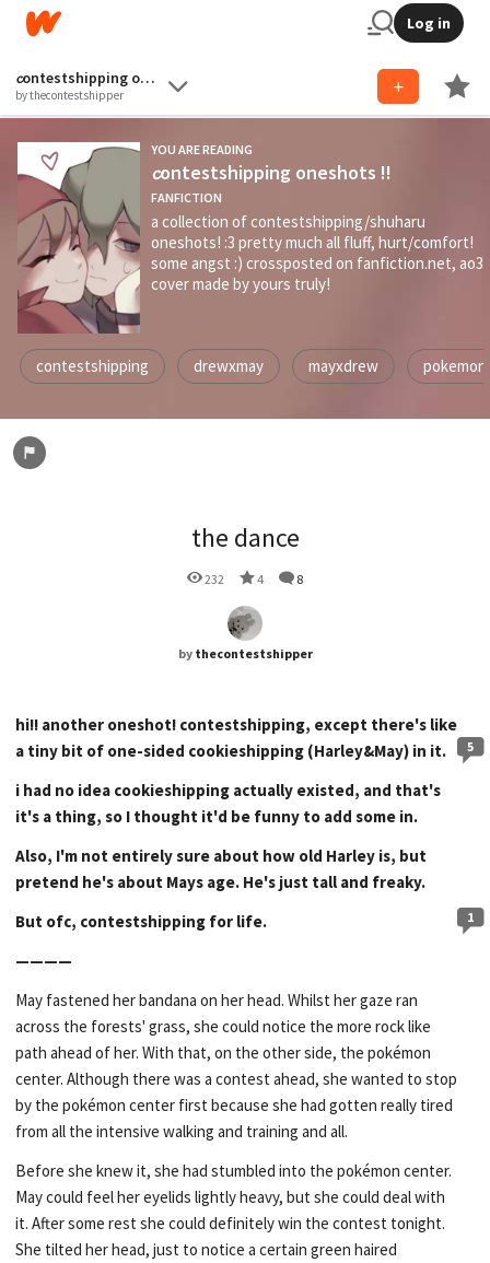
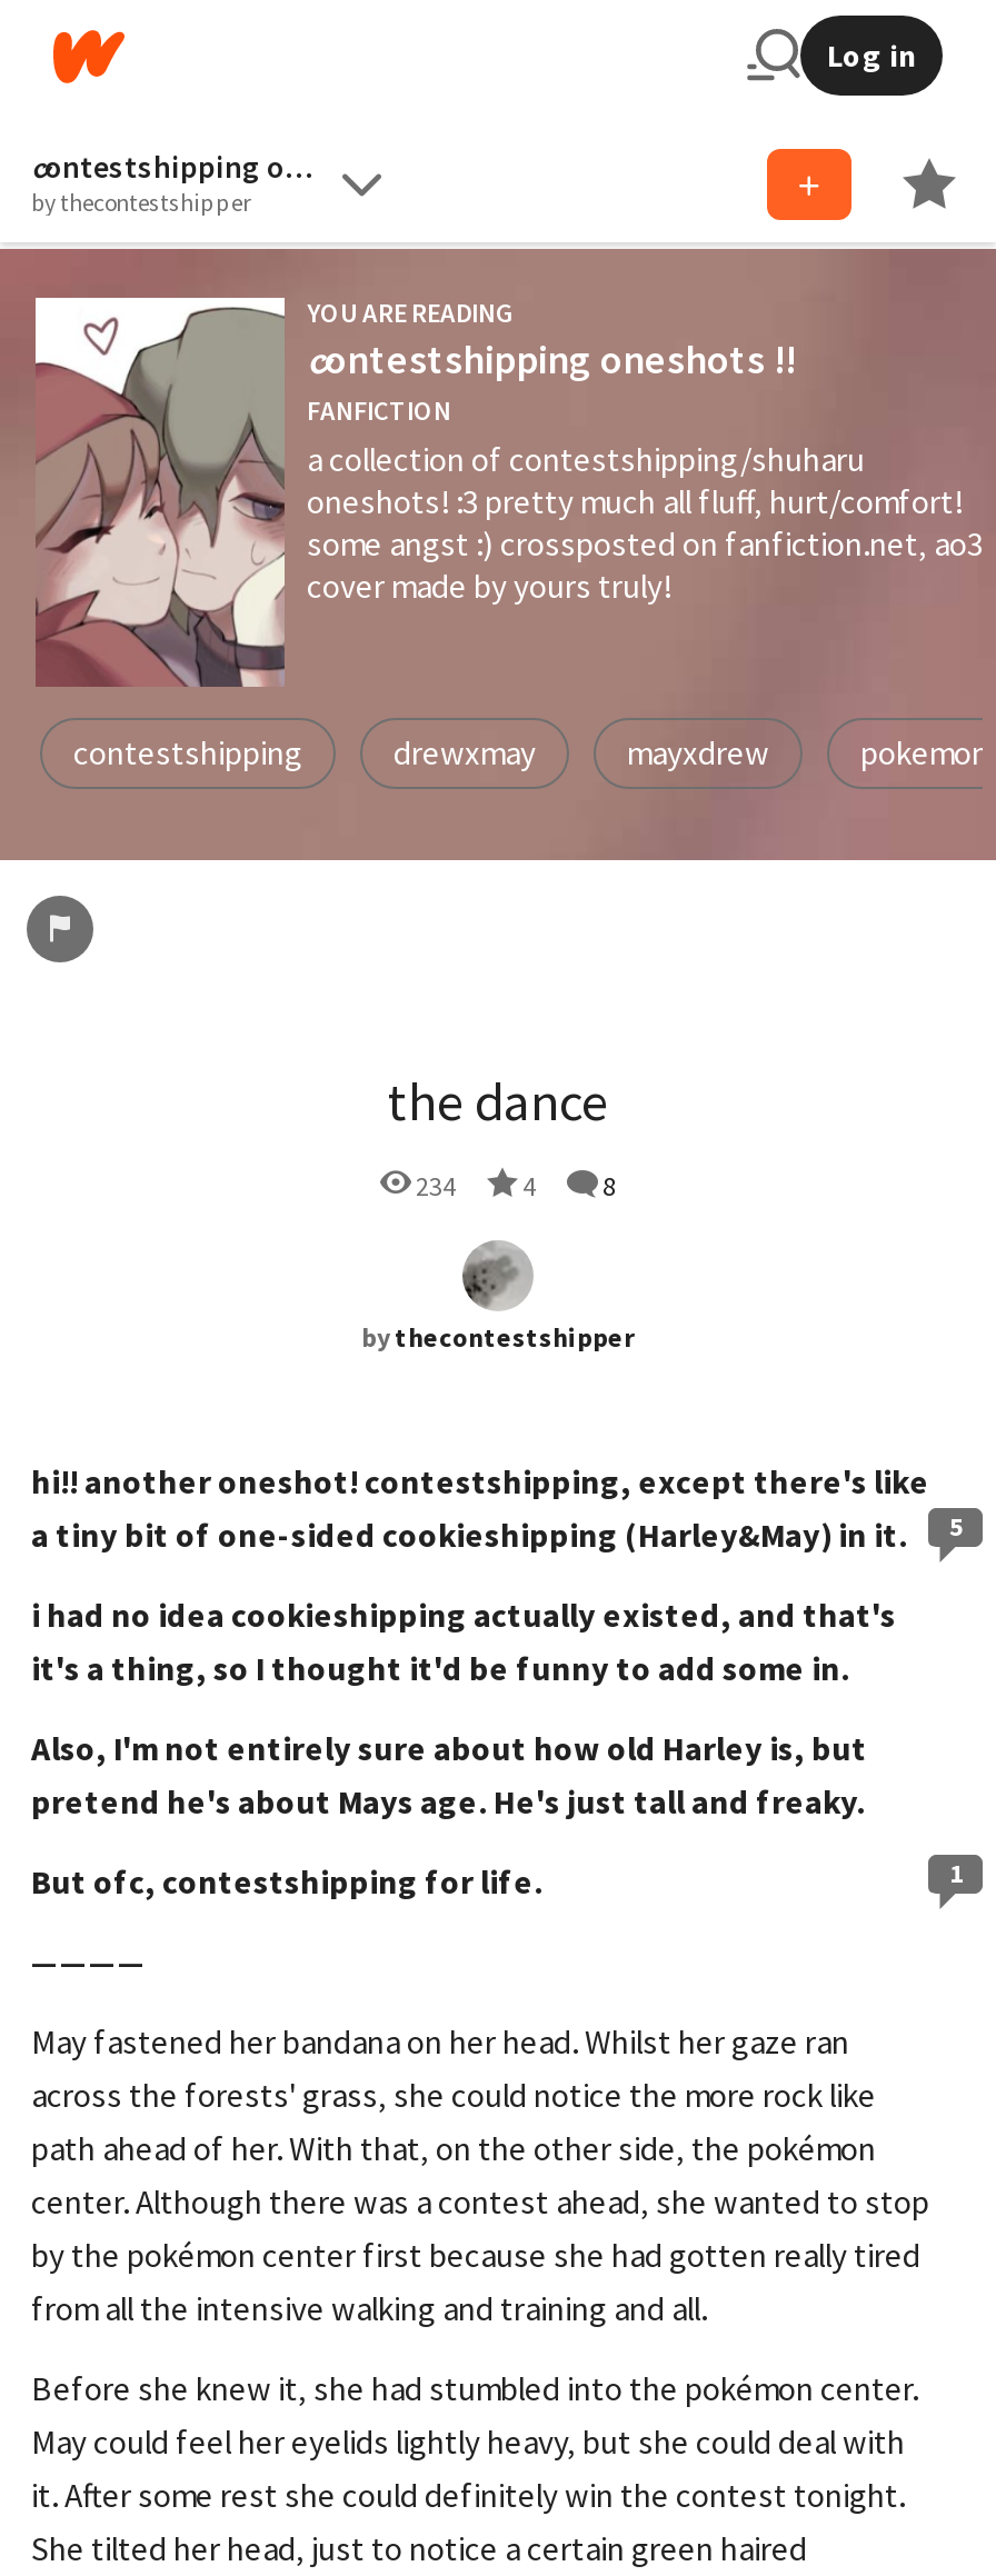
- 232 4 8
+ 234 4 8
